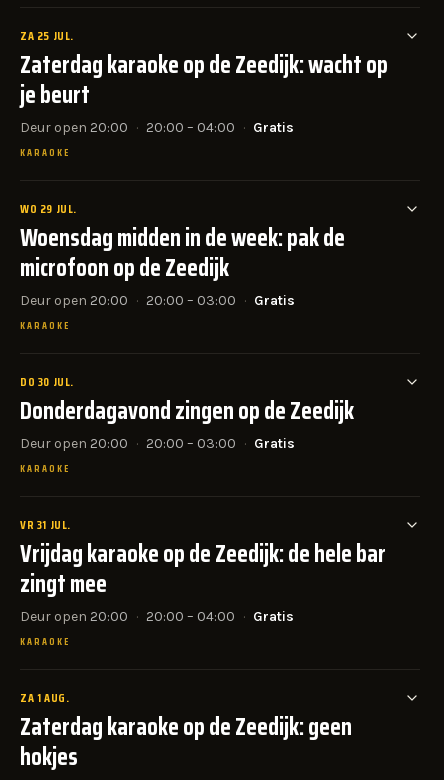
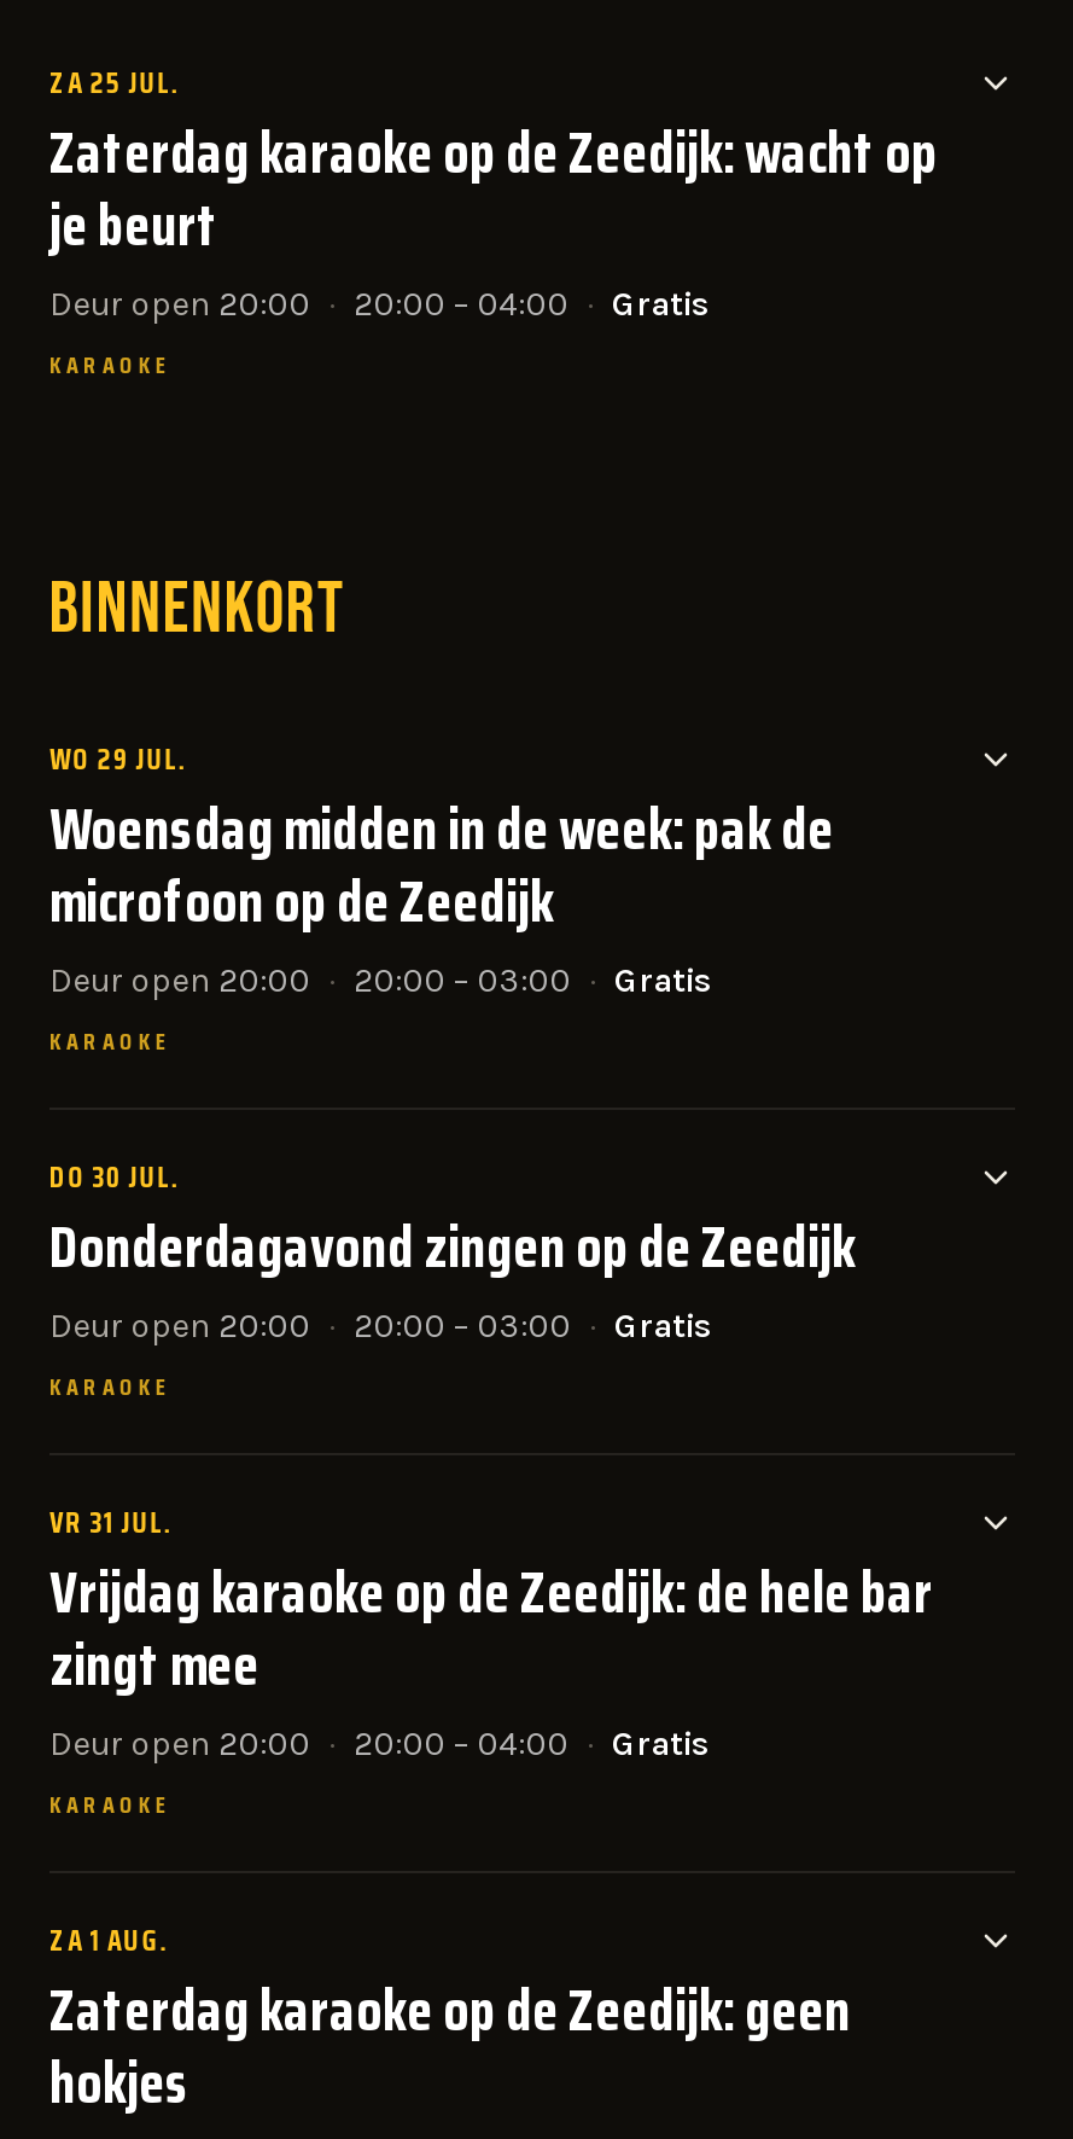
+ BINNENKORT
